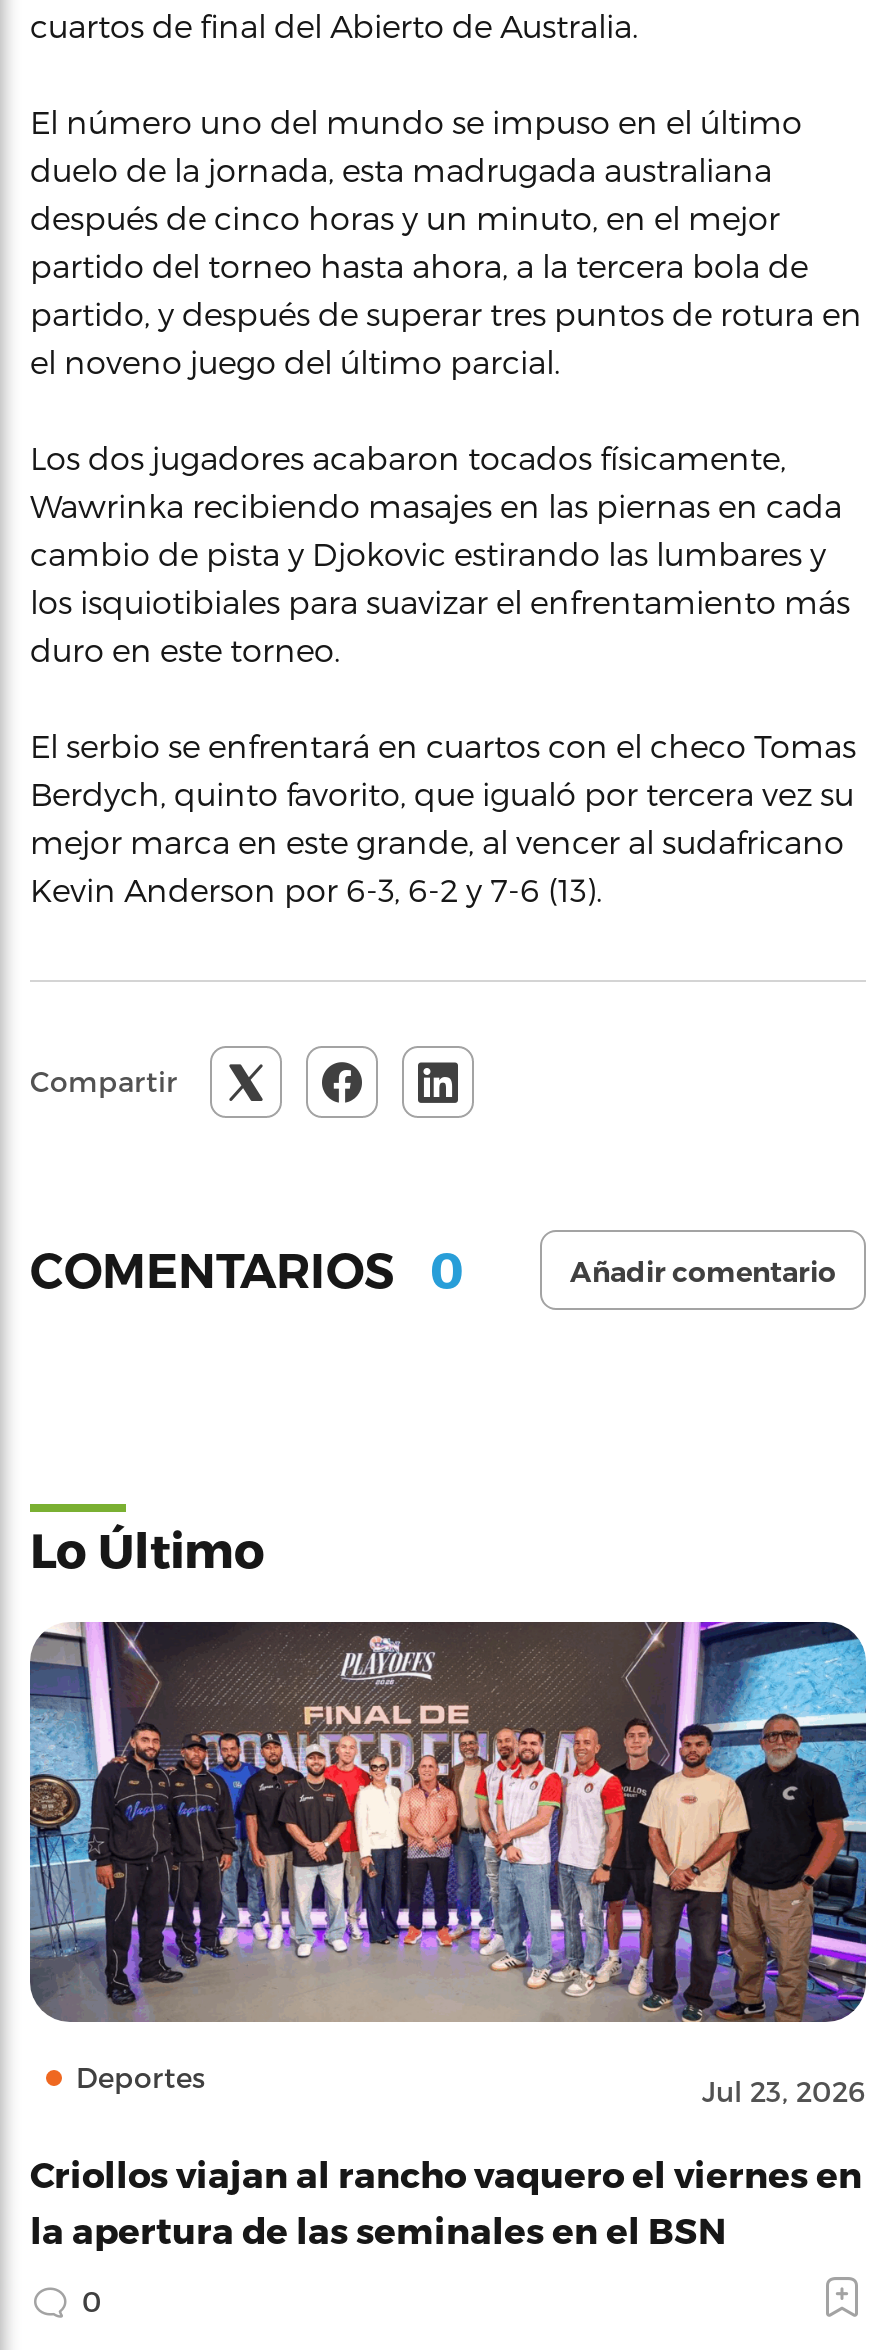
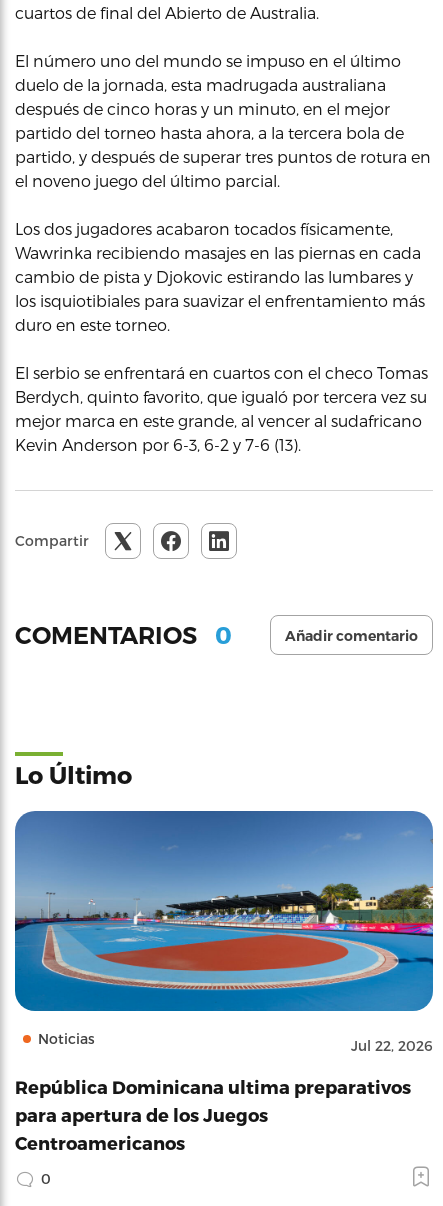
- [image]
- Deportes
- Jul 23, 2026
+ [image]
+ Noticias
+ Jul 22, 2026

- Criollos viajan al rancho vaquero el viernes en
- la apertura de las seminales en el BSN
+ República Dominicana ultima preparativos
+ para apertura de los Juegos
+ Centroamericanos
